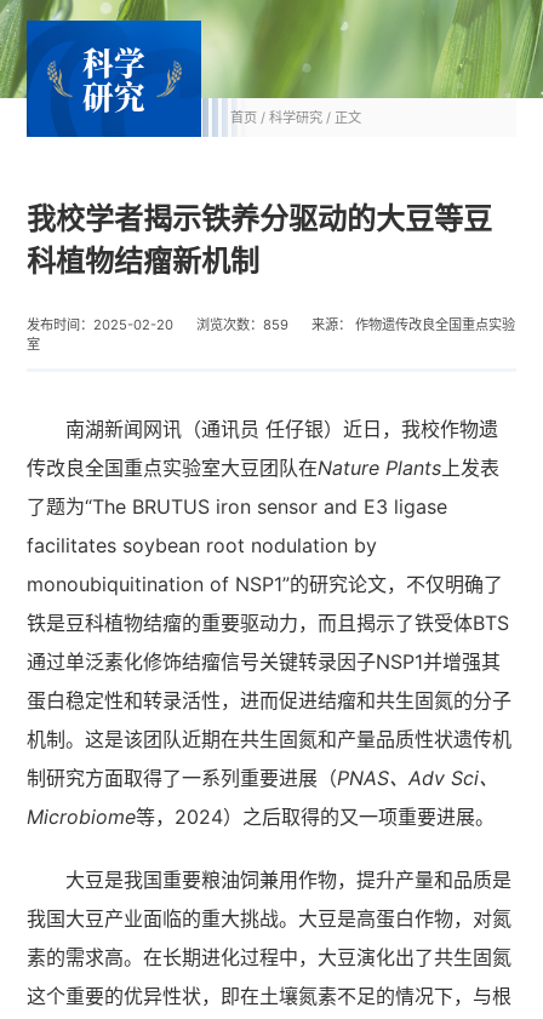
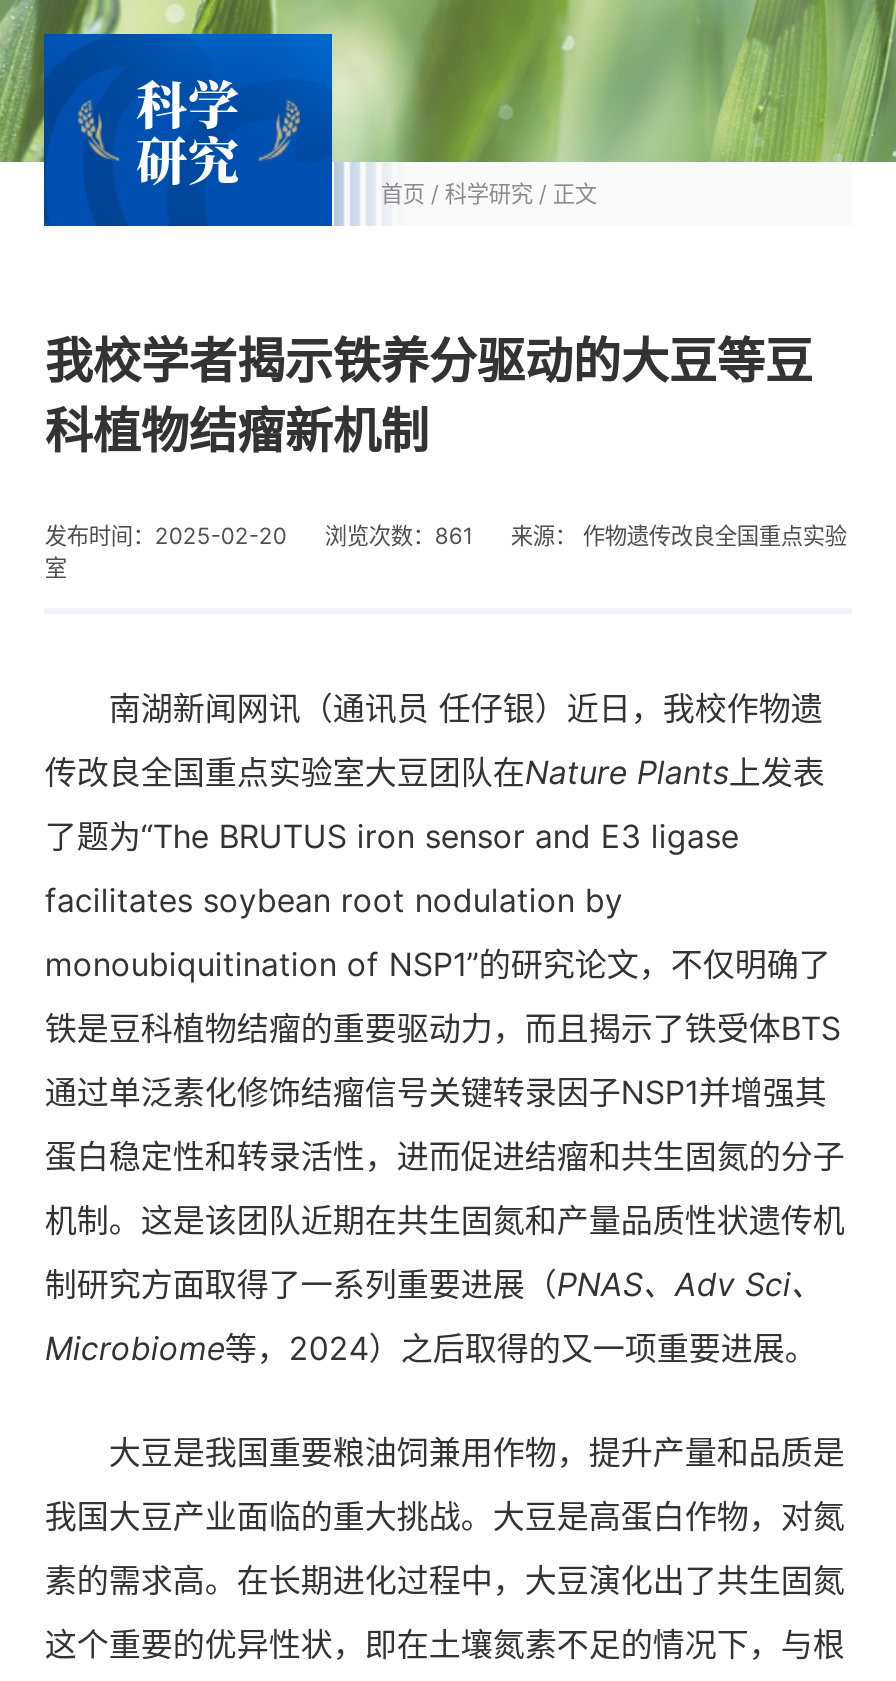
- 发布时间：2025-02-20 浏览次数：859 来源： 作物遗传改良全国重点实验
+ 发布时间：2025-02-20 浏览次数：861 来源： 作物遗传改良全国重点实验
